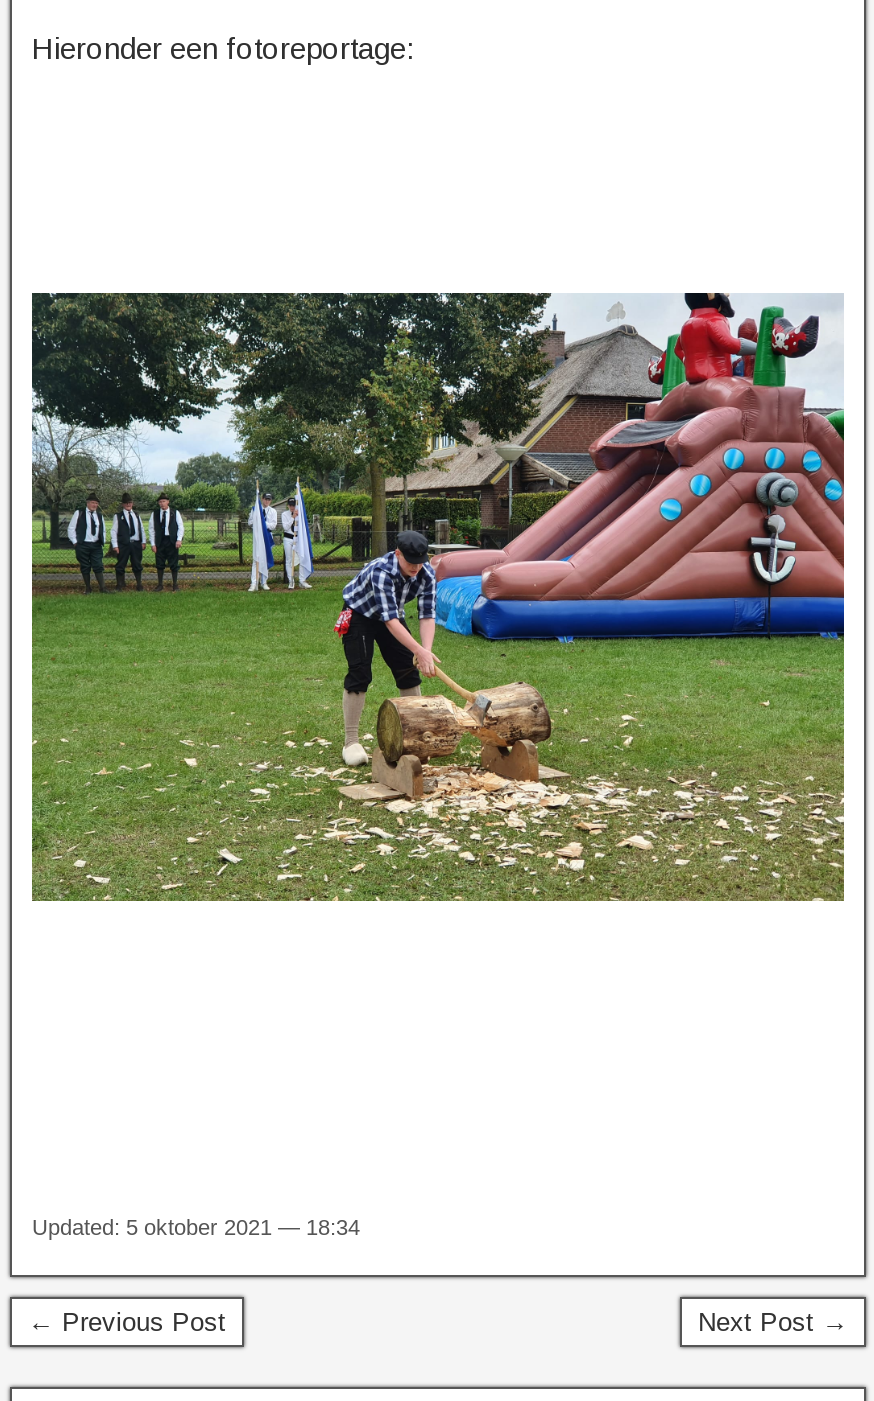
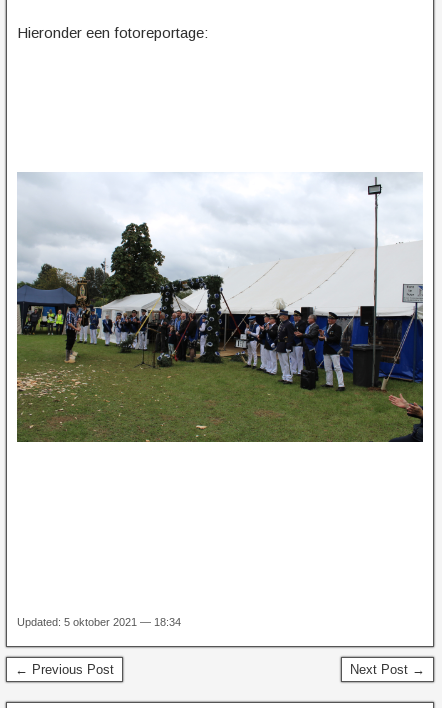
- [image]
+ [image]
